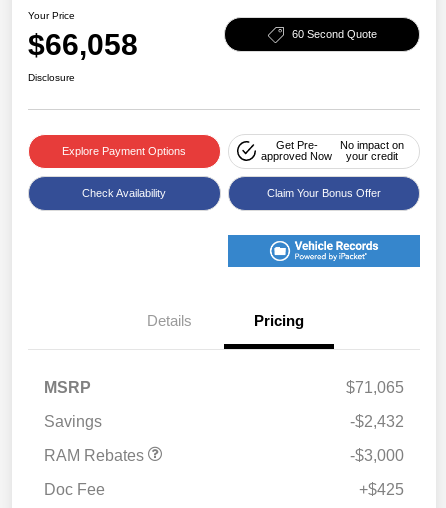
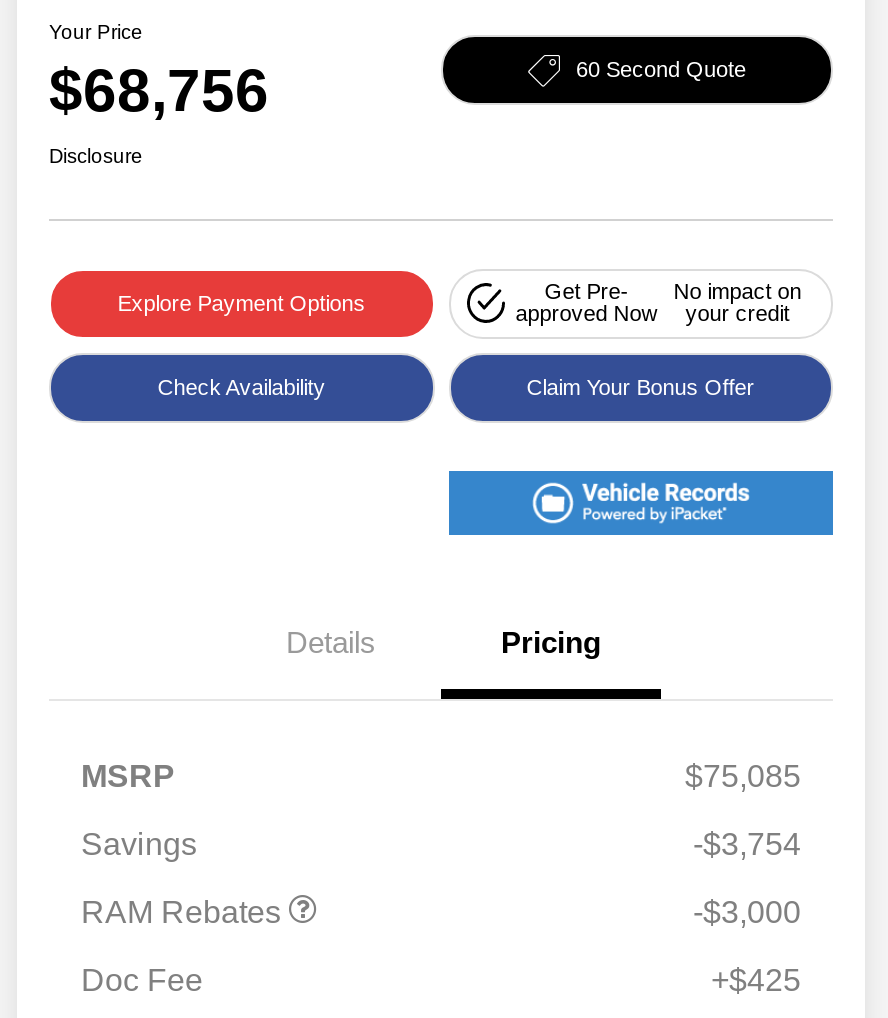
- $66,058
+ $68,756

- $71,065
+ $75,085

- -$2,432
+ -$3,754
